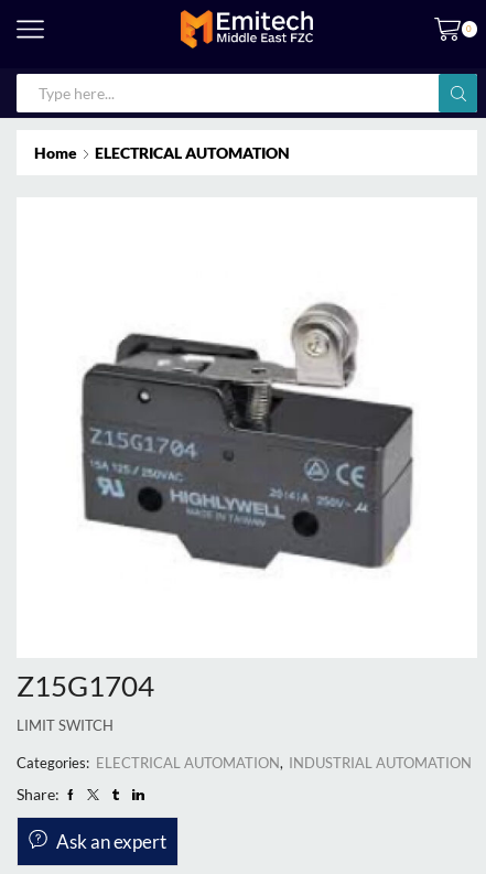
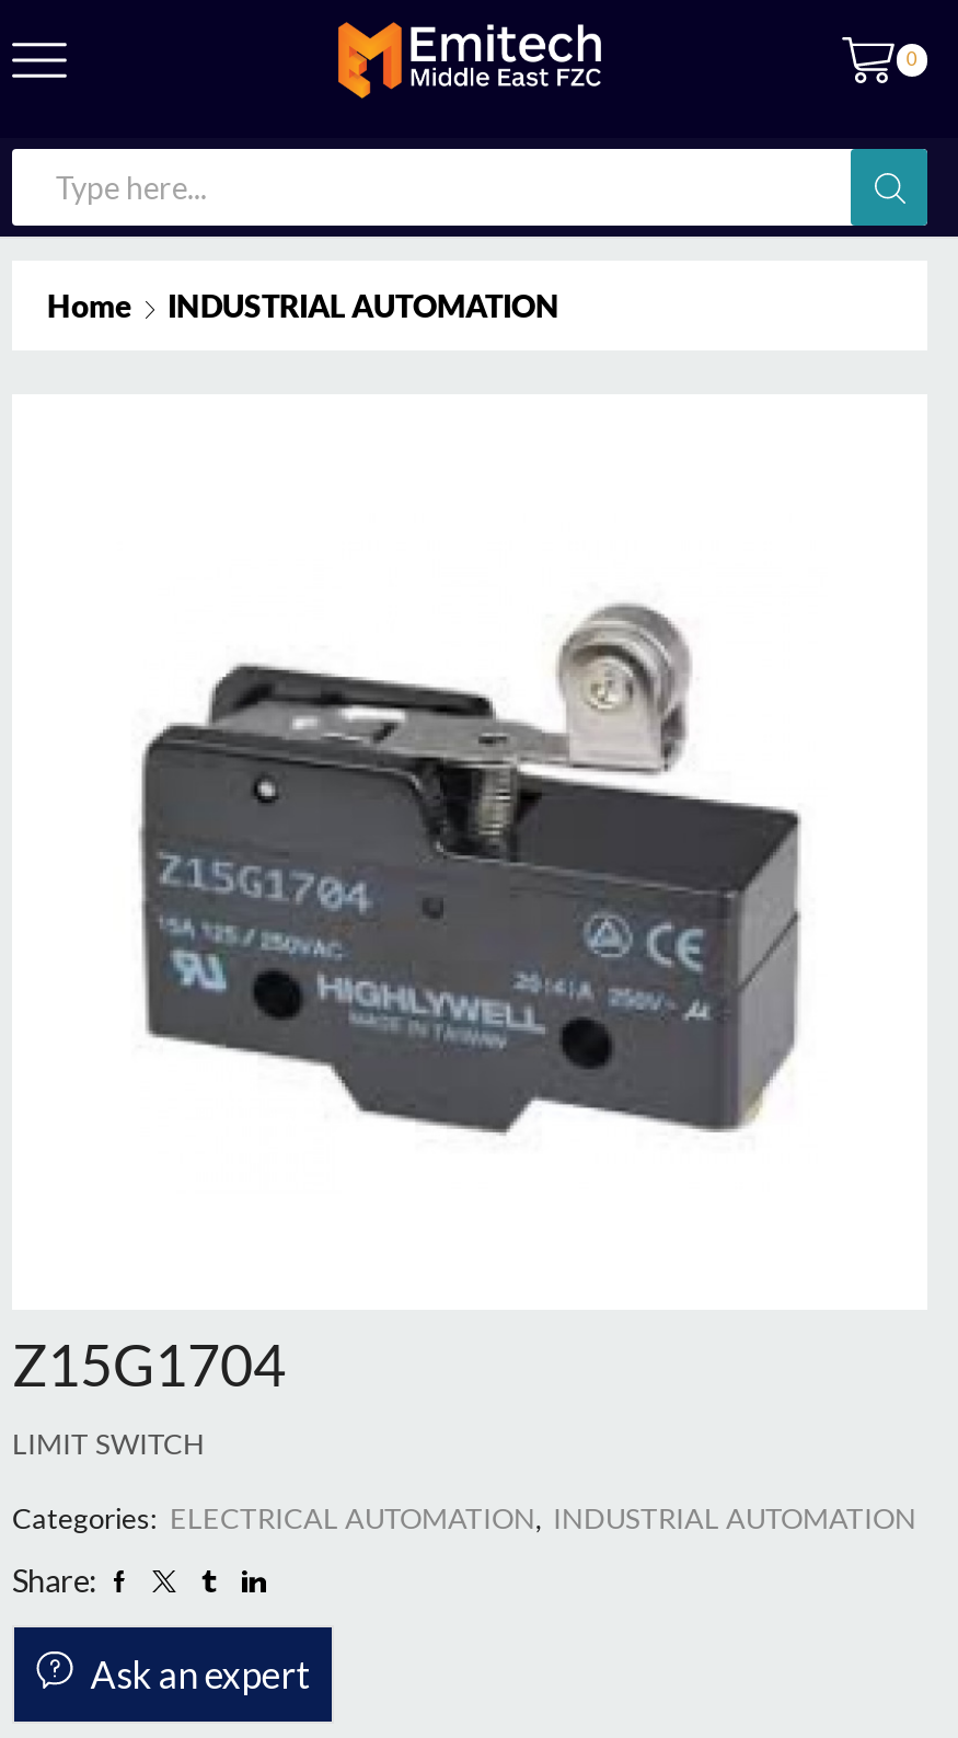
- ELECTRICAL AUTOMATION
+ INDUSTRIAL AUTOMATION
